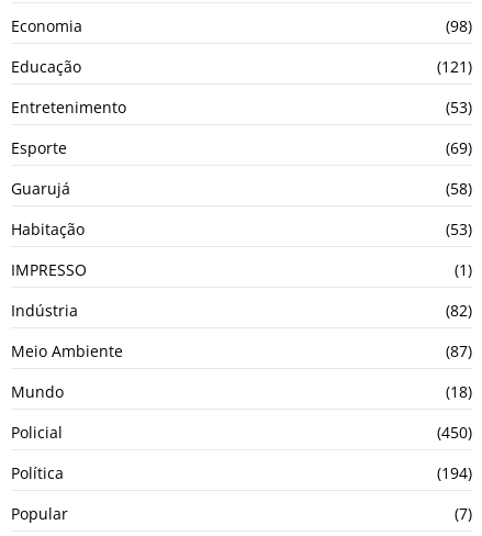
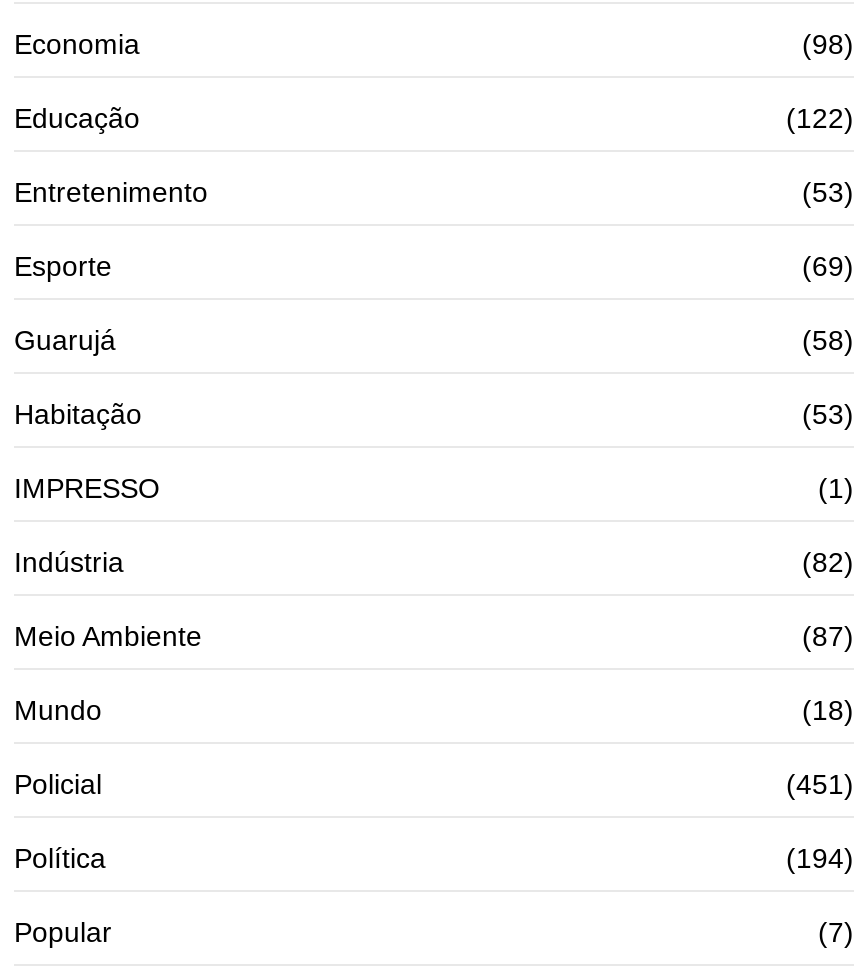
- (121)
+ (122)

- (450)
+ (451)
